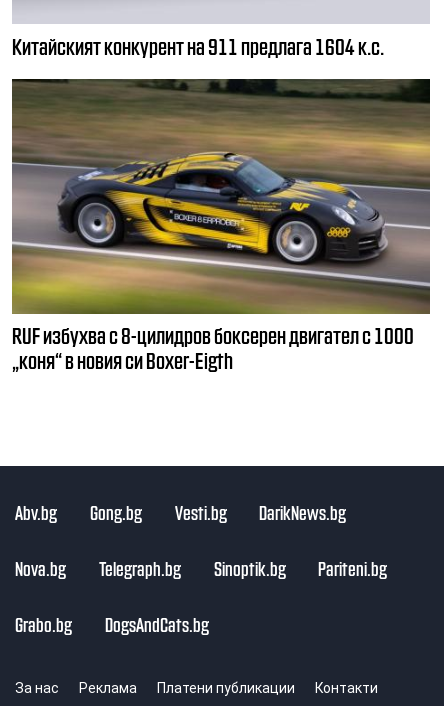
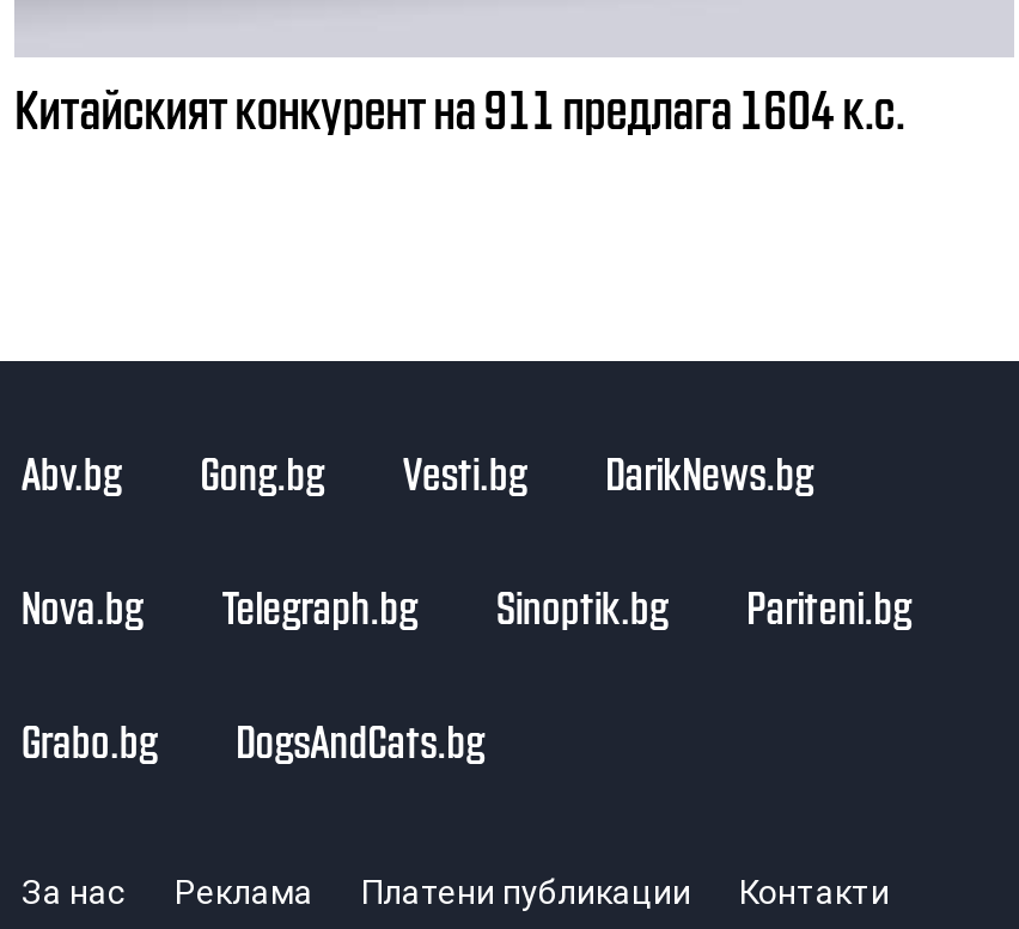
- [image]
- RUF избухва с 8-цилидров боксерен двигател с 1000
- „коня“ в новия си Boxer-Eigth
